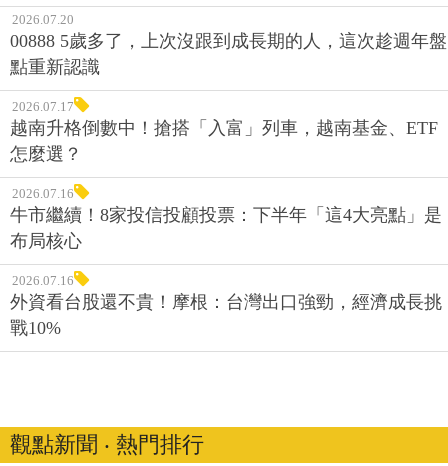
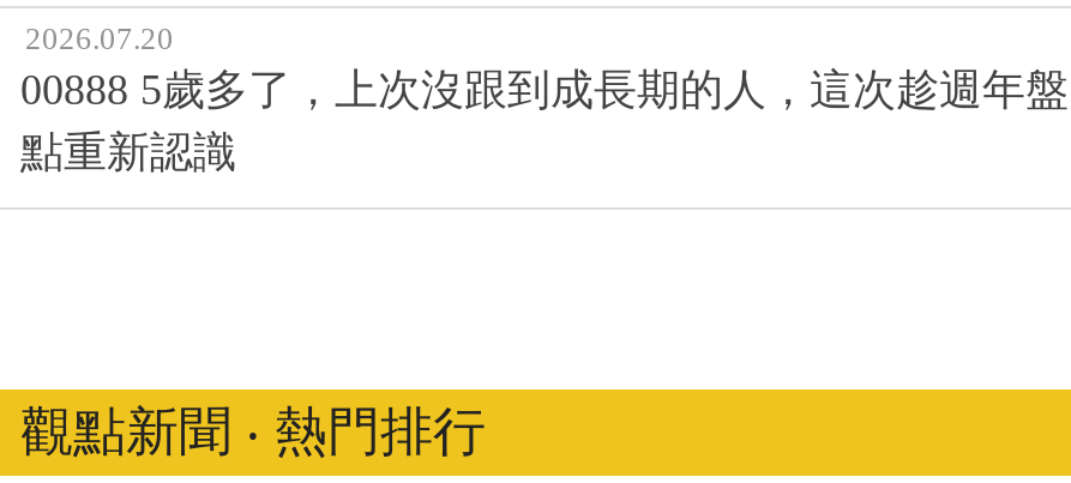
- 2026.07.17
- 越南升格倒數中！搶搭「入富」列車，越南基金、ETF
- 怎麼選？
- 2026.07.16
- 牛市繼續！8家投信投顧投票：下半年「這4大亮點」是
- 布局核心
- 2026.07.16
- 外資看台股還不貴！摩根：台灣出口強勁，經濟成長挑
- 戰10%
